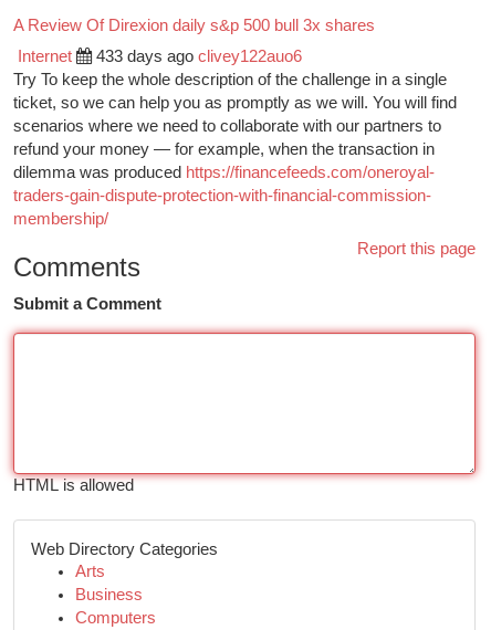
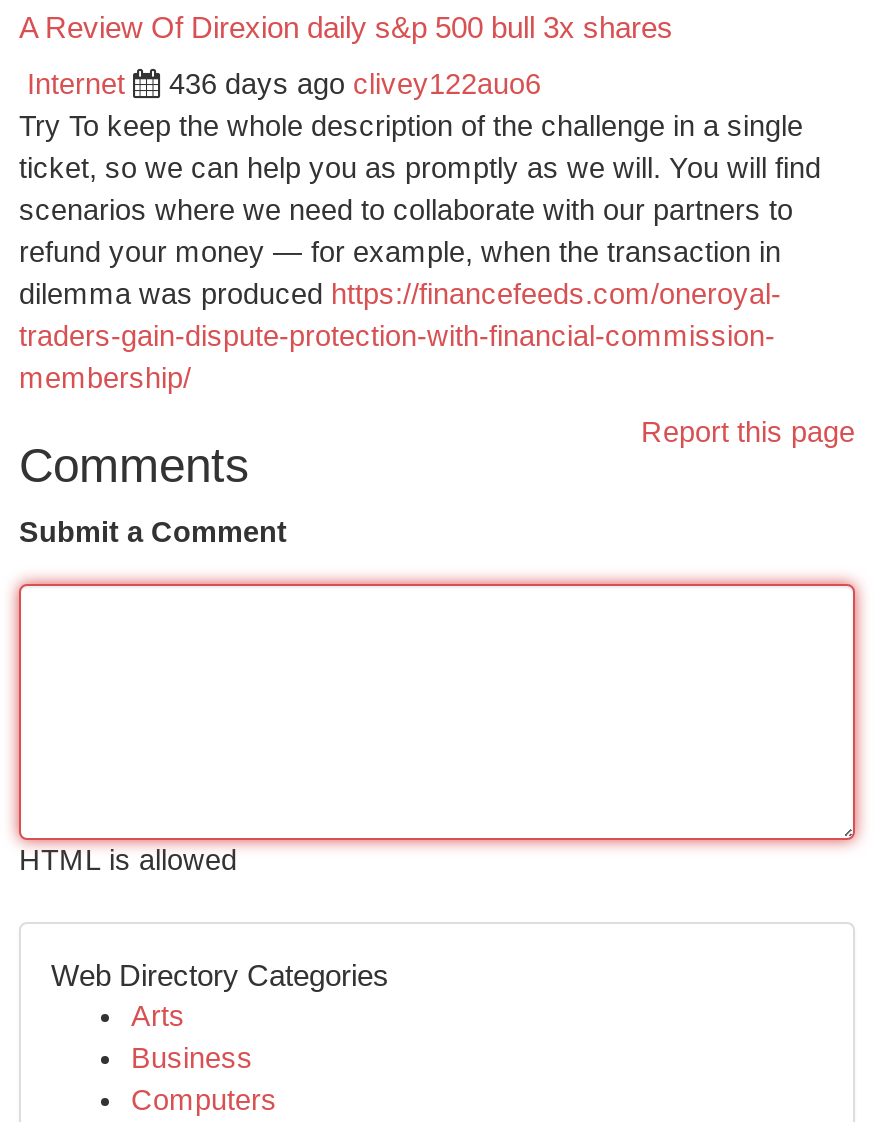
- 433 days ago clivey122auo6
+ 436 days ago clivey122auo6
